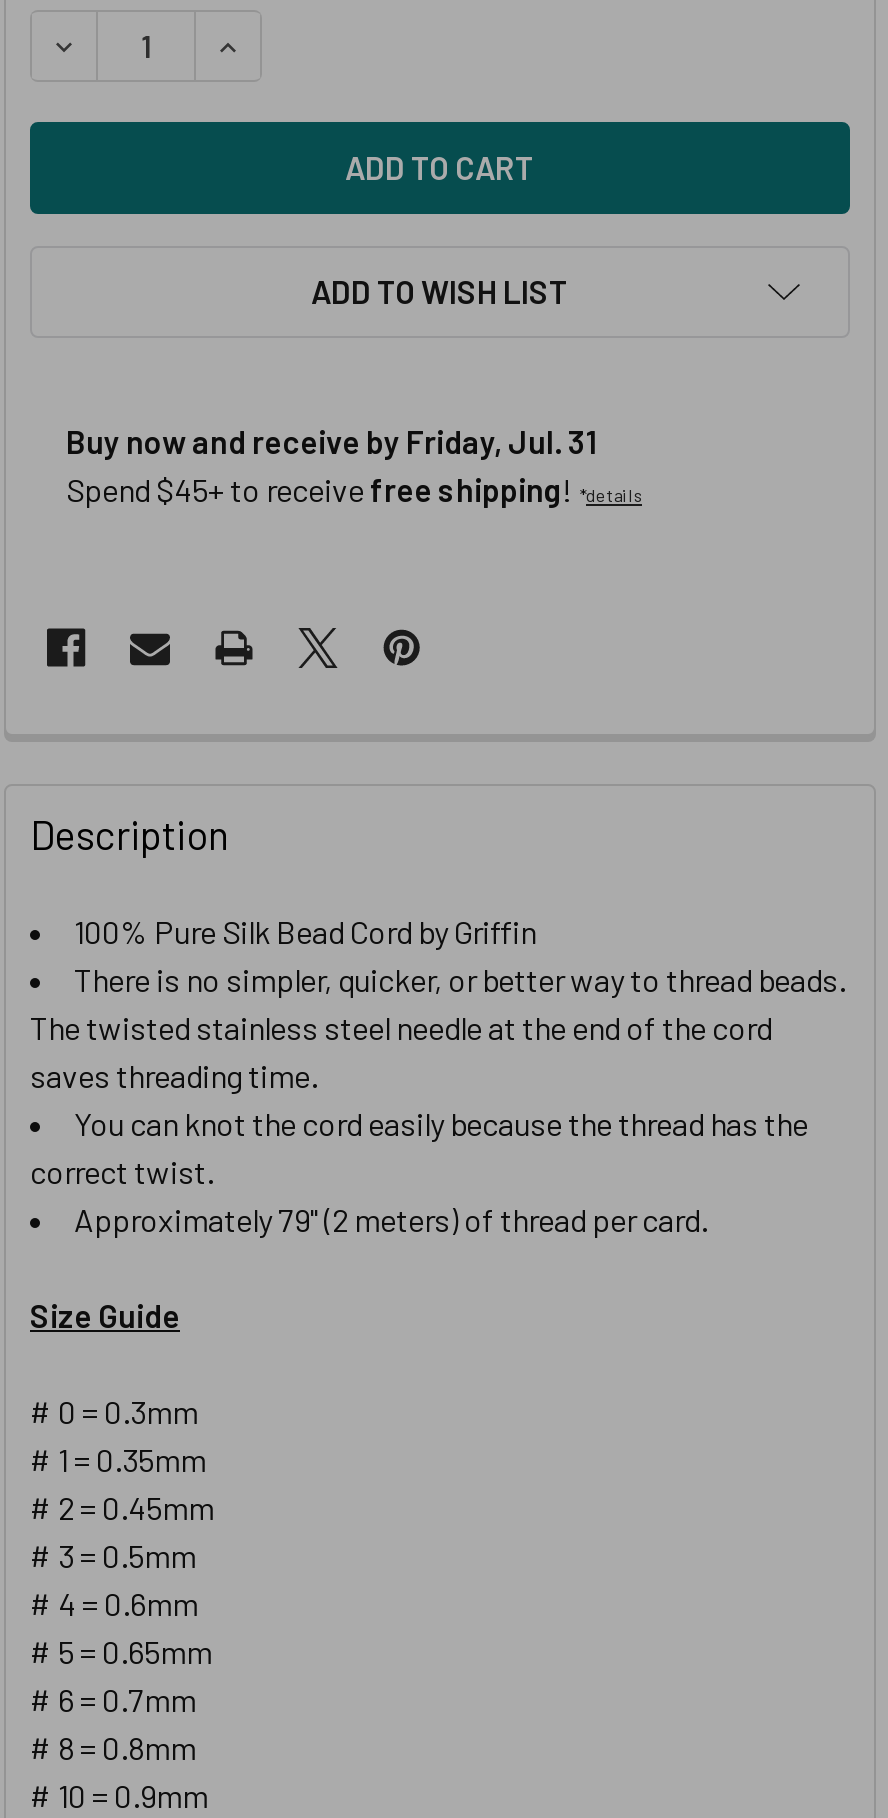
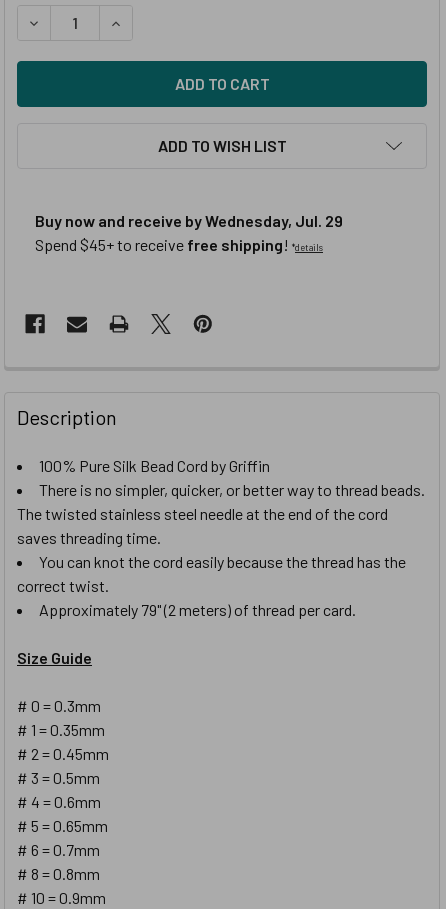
- Buy now and receive by Friday, Jul. 31
+ Buy now and receive by Wednesday, Jul. 29
